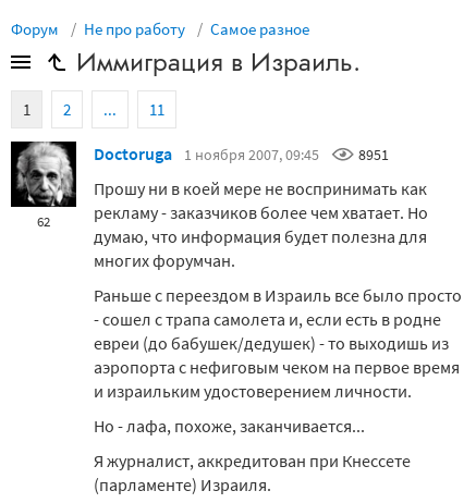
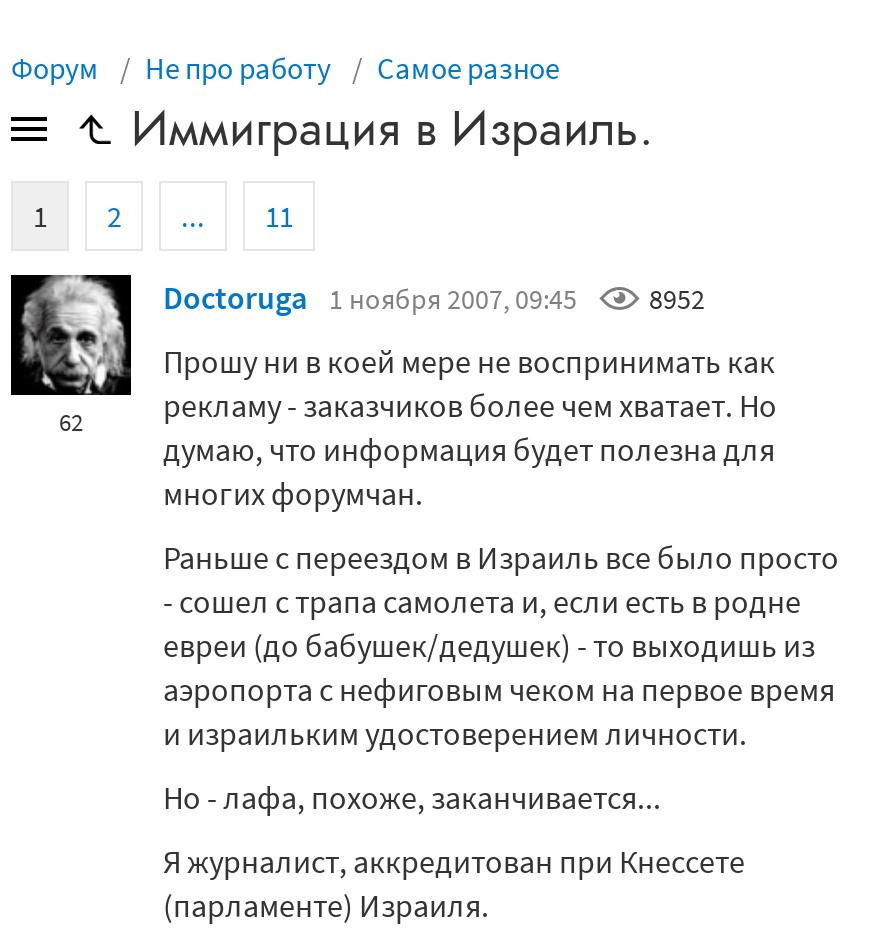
- Doctoruga 1 ноября 2007, 09:45 8951
+ Doctoruga 1 ноября 2007, 09:45 8952
